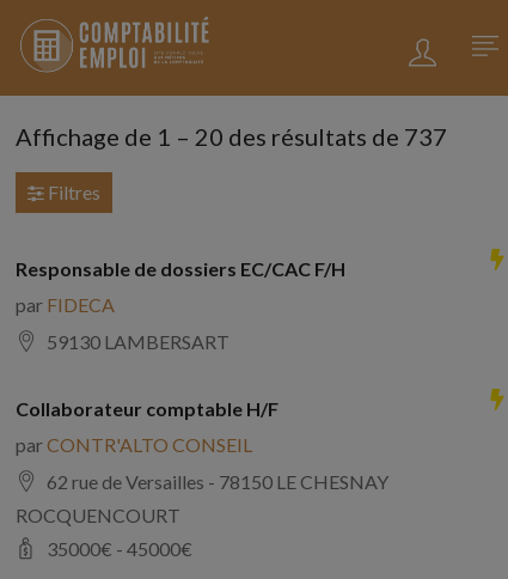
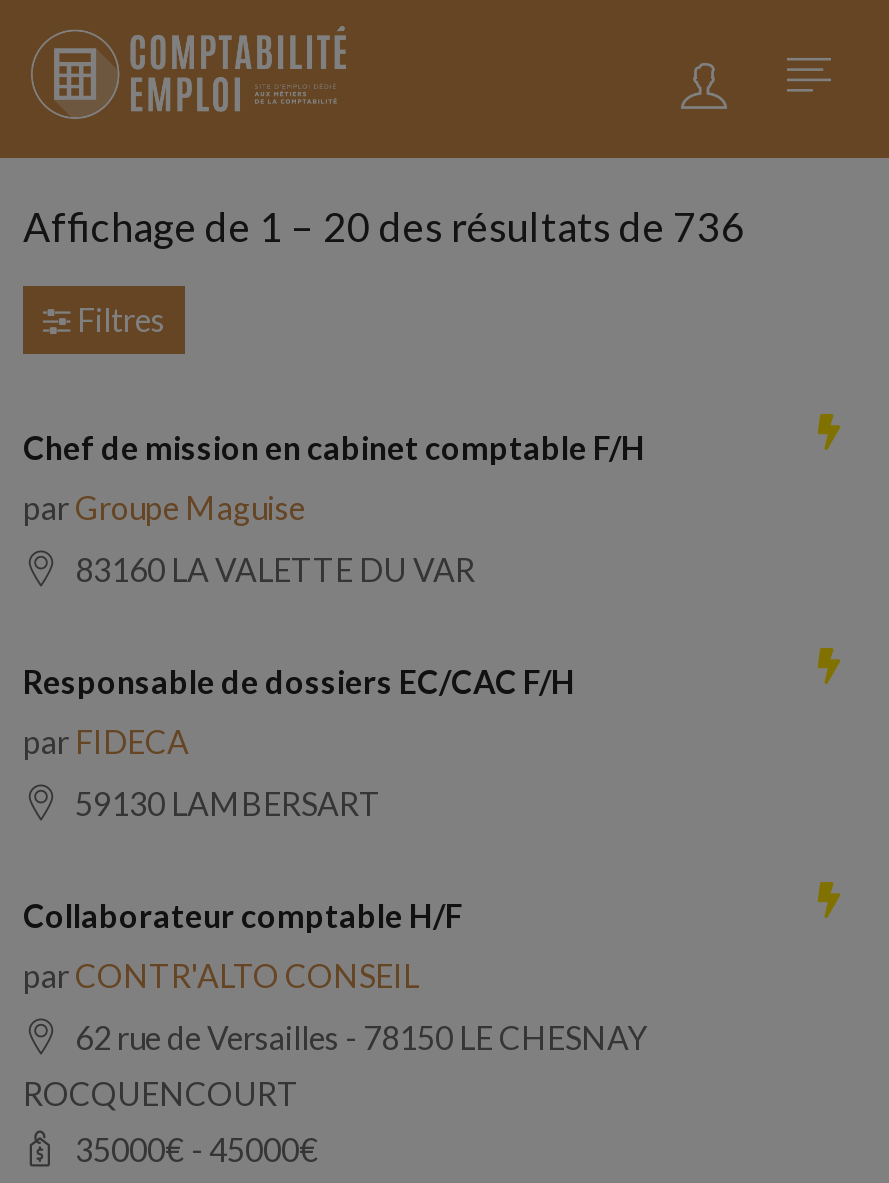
- Affichage de 1 – 20 des résultats de 737
+ Affichage de 1 – 20 des résultats de 736

+ Chef de mission en cabinet comptable F/H
+ par Groupe Maguise
+ 83160 LA VALETTE DU VAR
